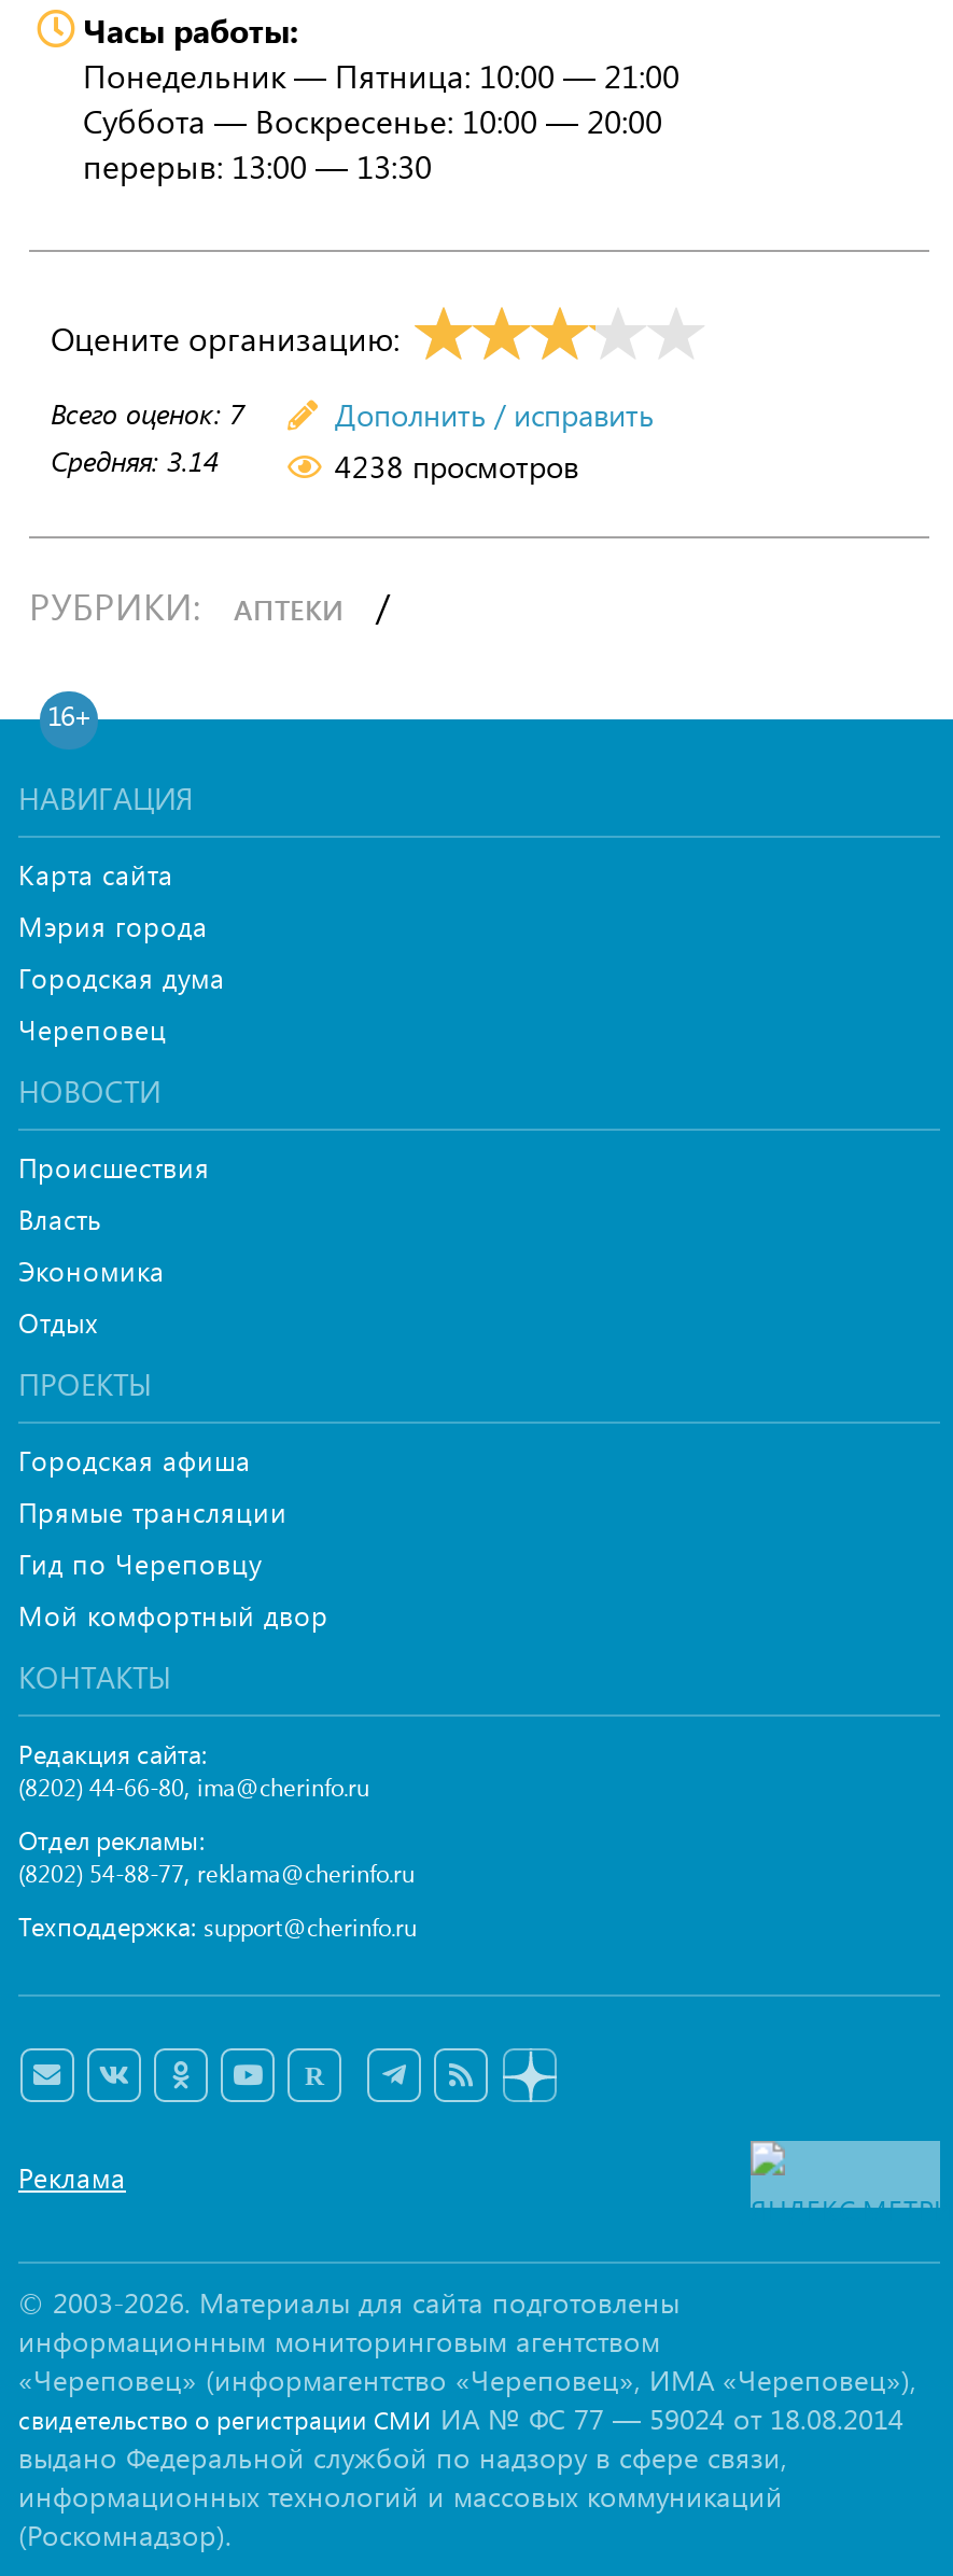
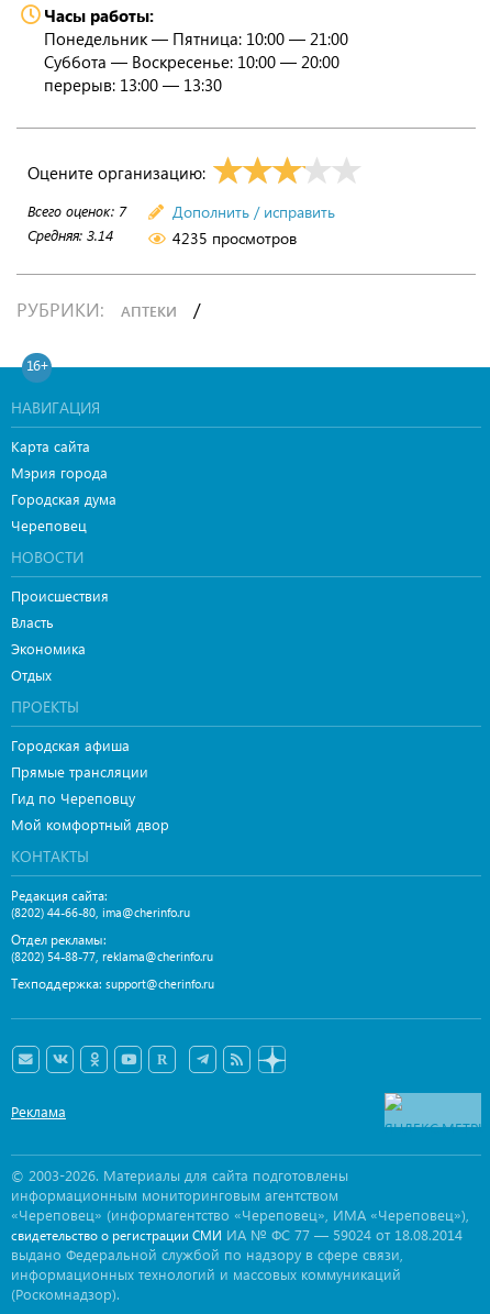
- 4238 просмотров
+ 4235 просмотров
